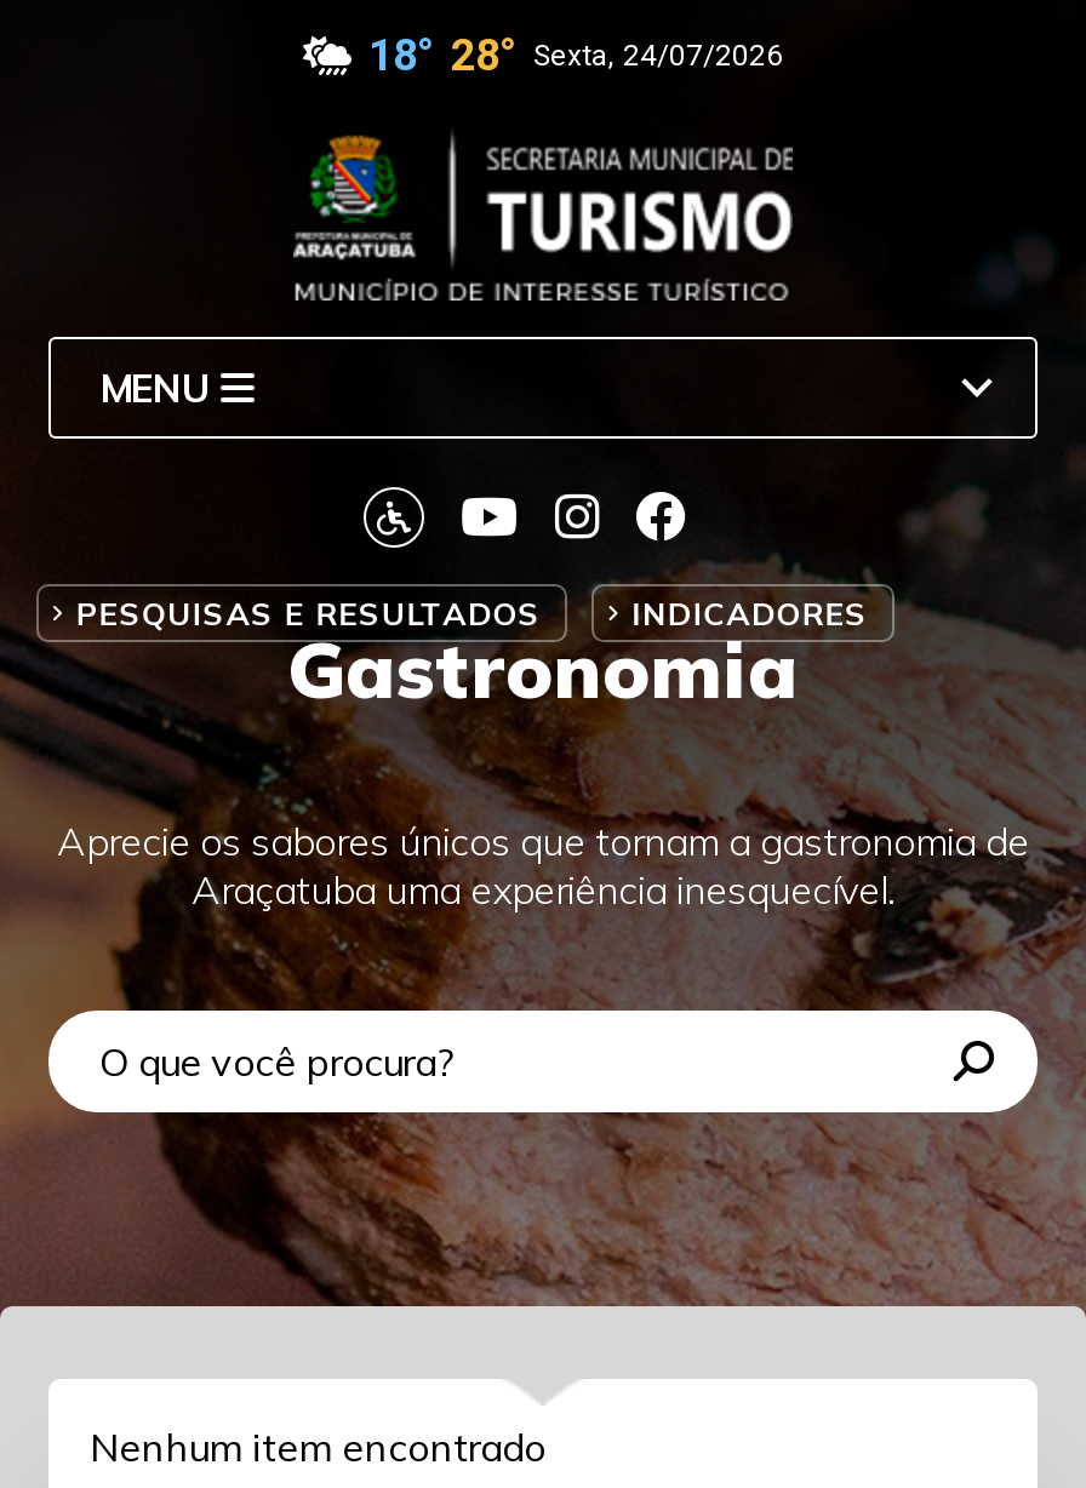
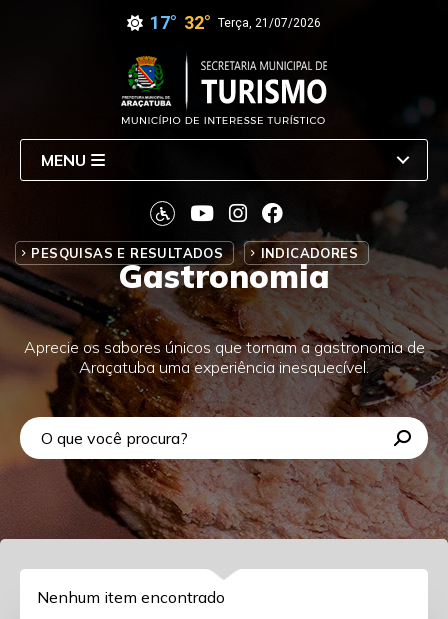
- 18° 28° Sexta, 24/07/2026
+ 17° 32° Terça, 21/07/2026
